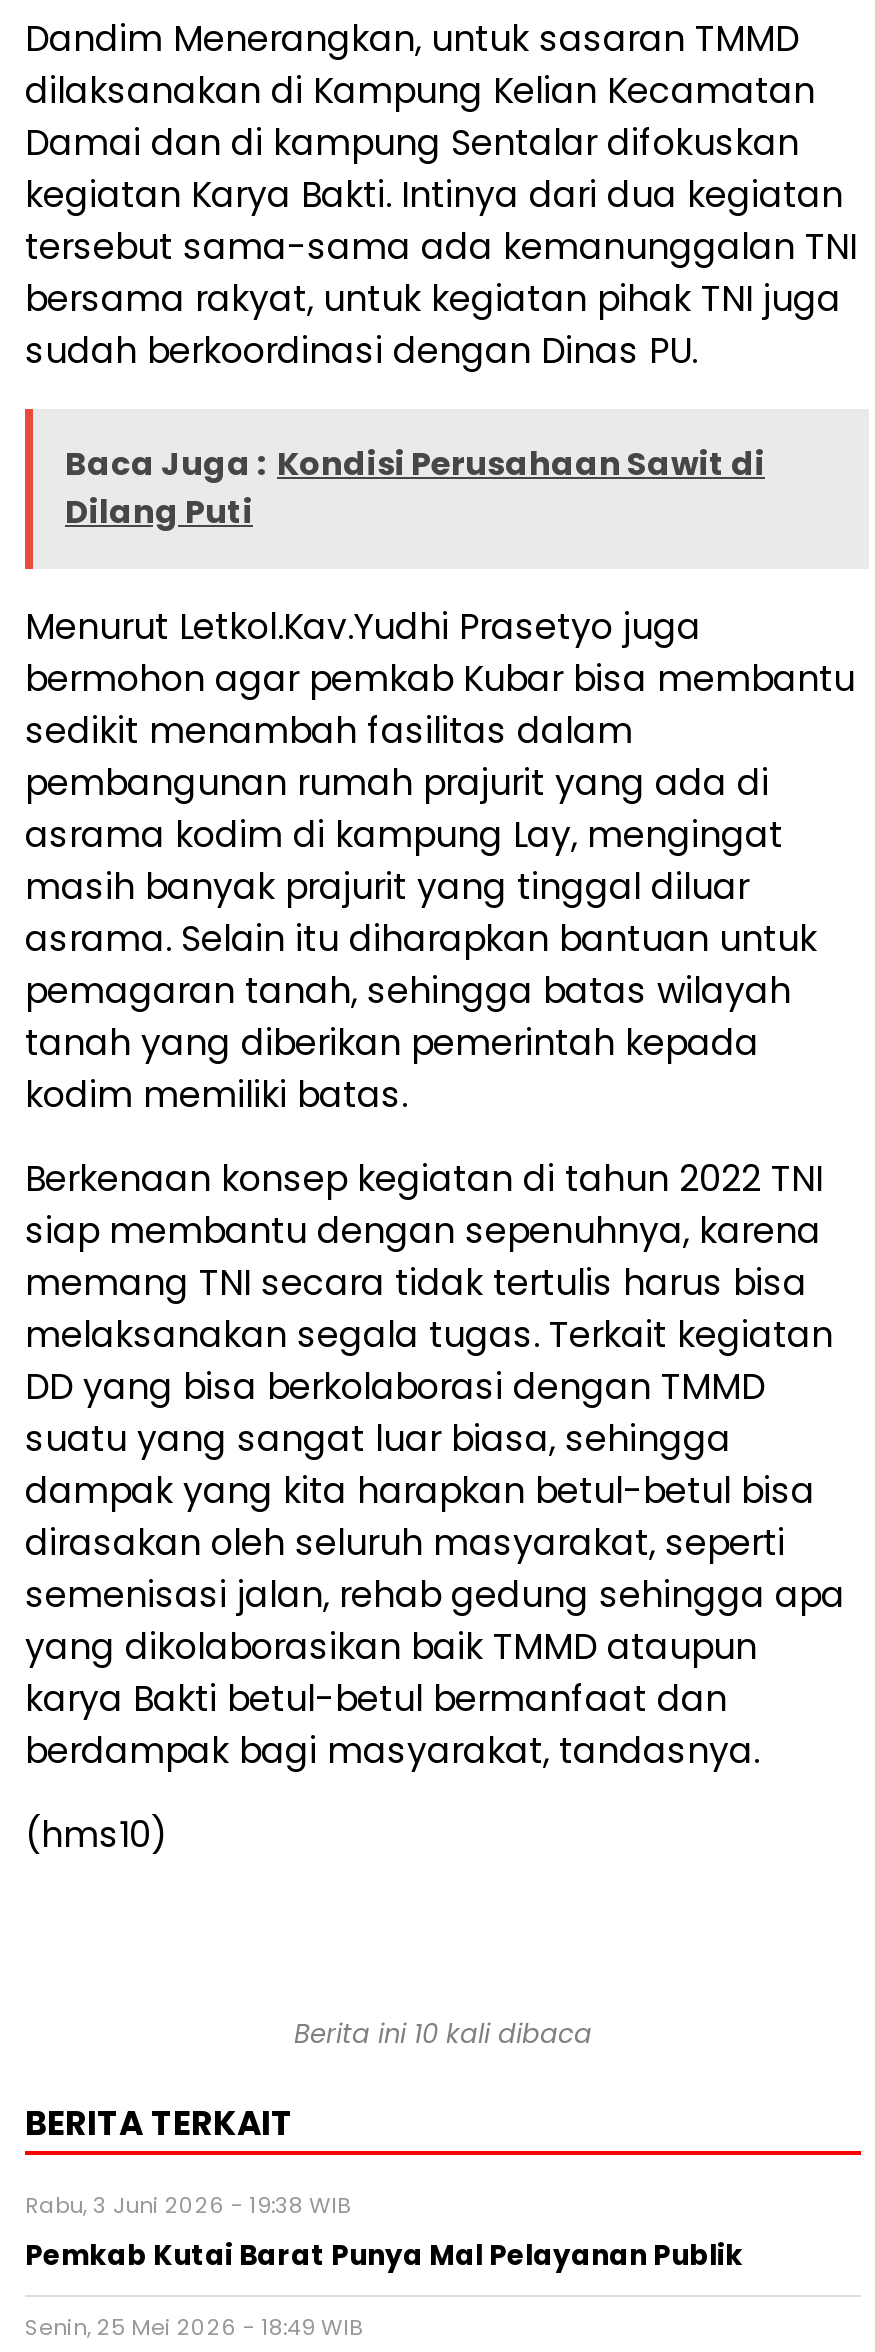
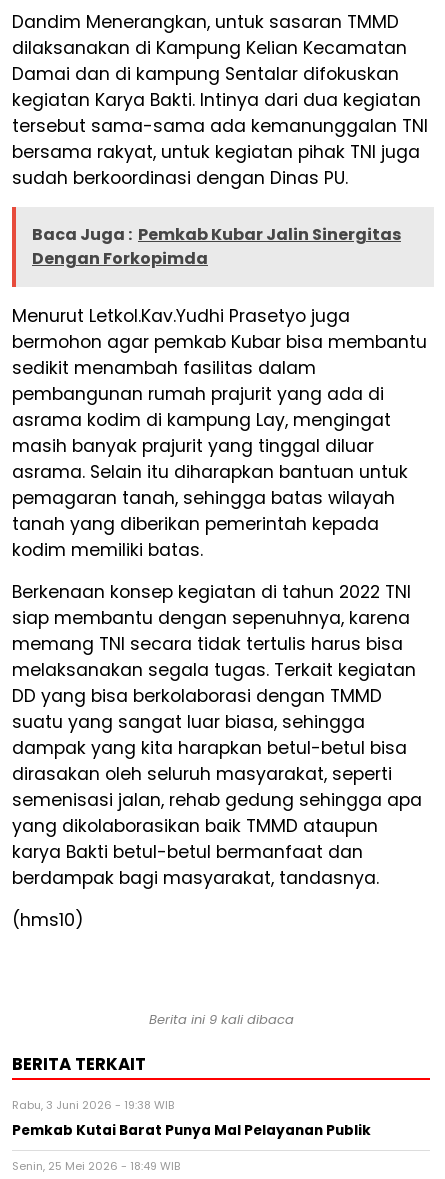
- Baca Juga : Kondisi Perusahaan Sawit di
- Dilang Puti
+ Baca Juga : Pemkab Kubar Jalin Sinergitas
+ Dengan Forkopimda

- Berita ini 10 kali dibaca
+ Berita ini 9 kali dibaca
